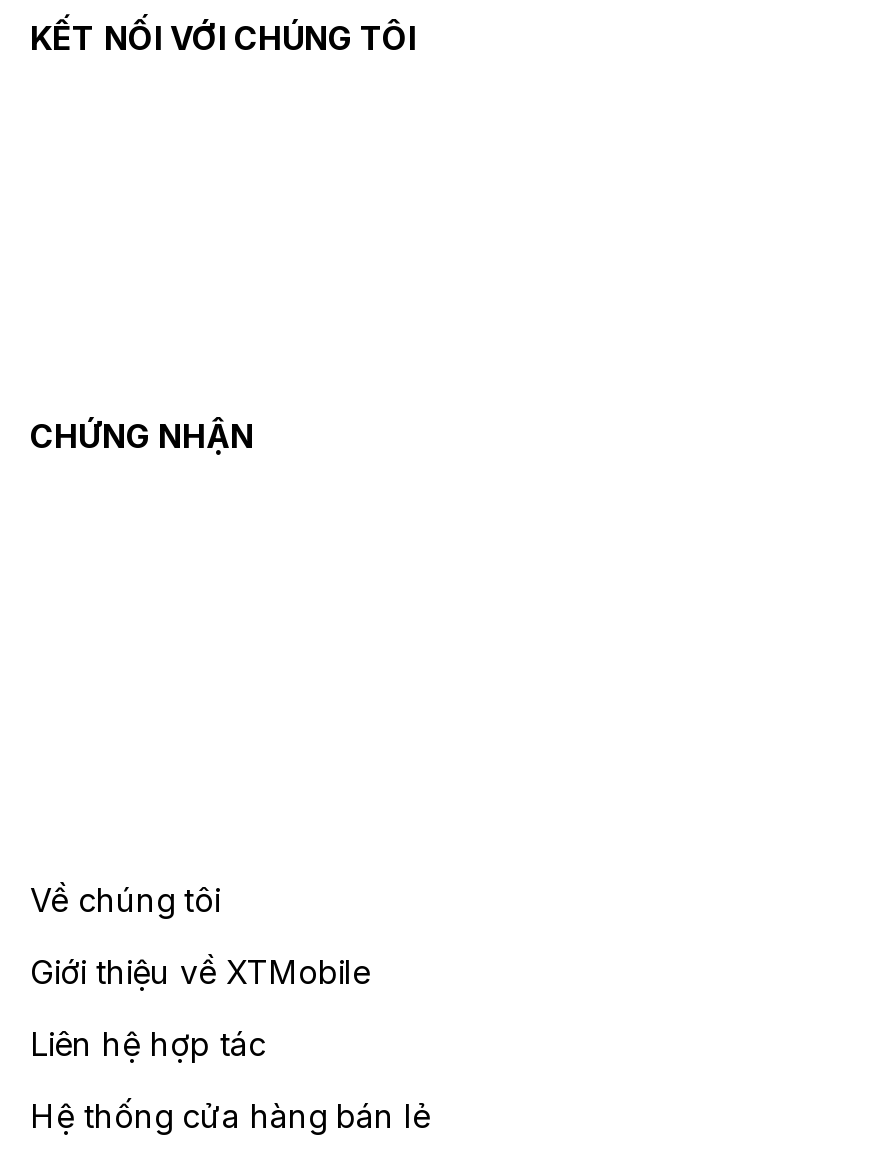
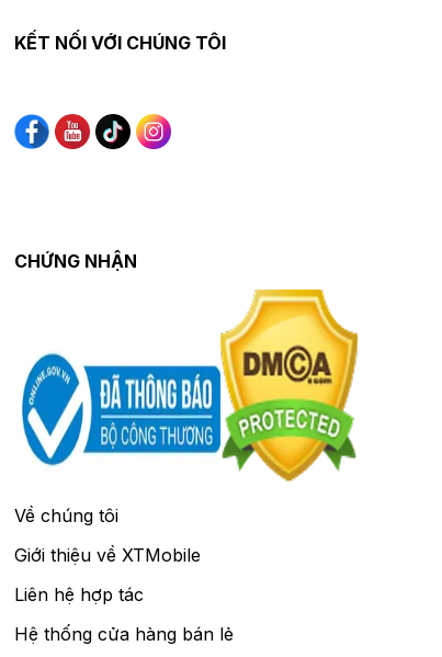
+ [image]

+ [image]
